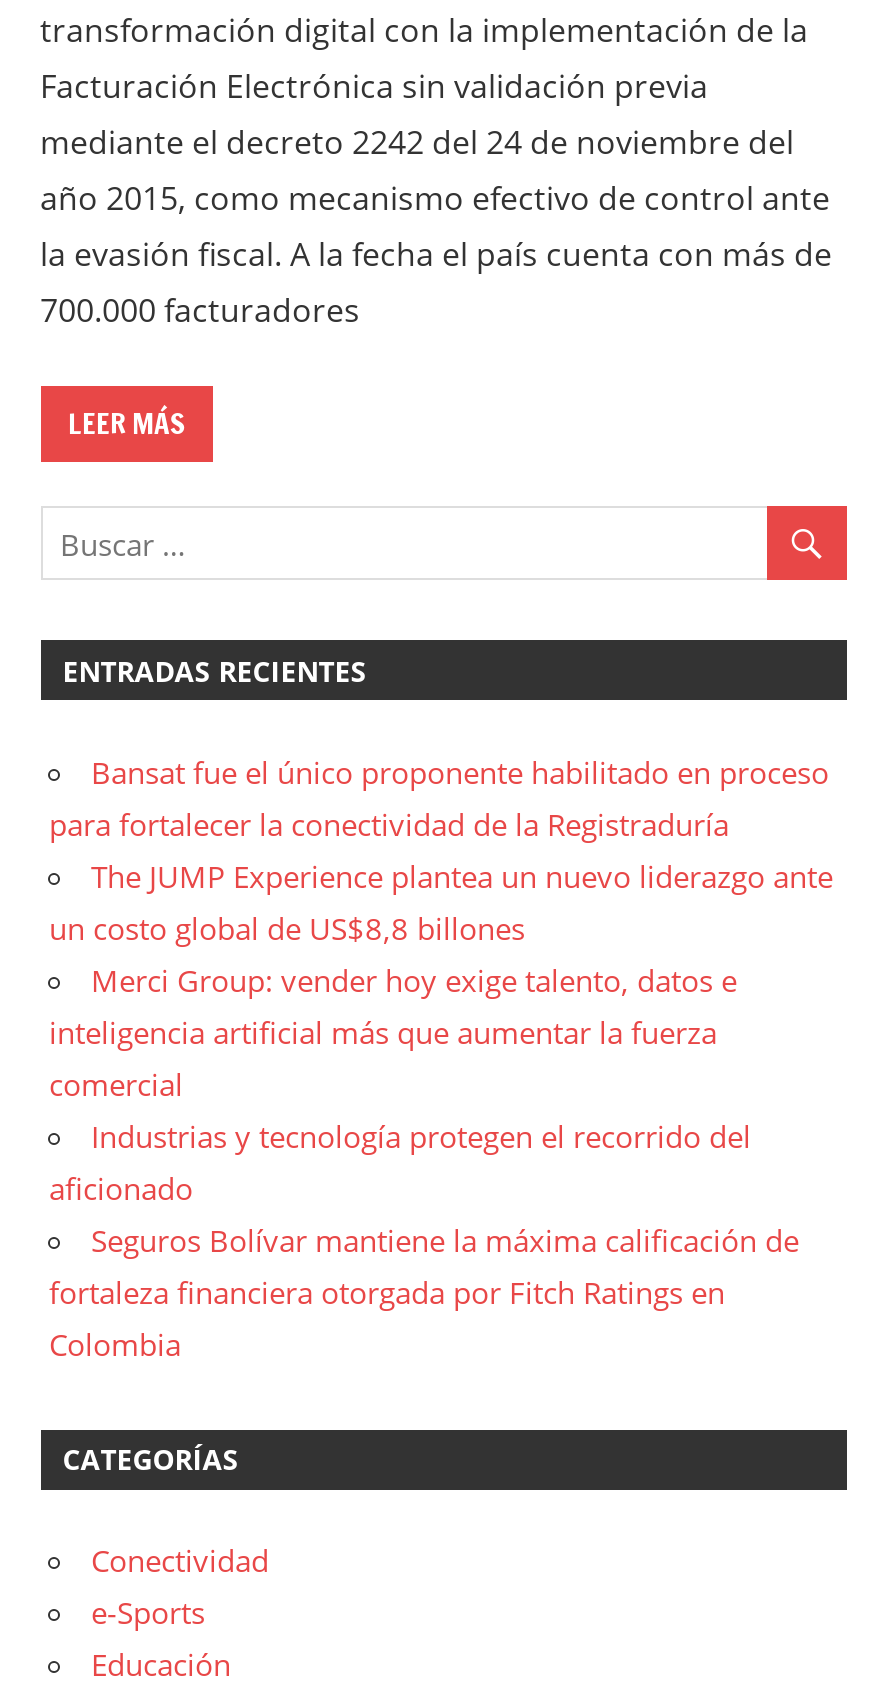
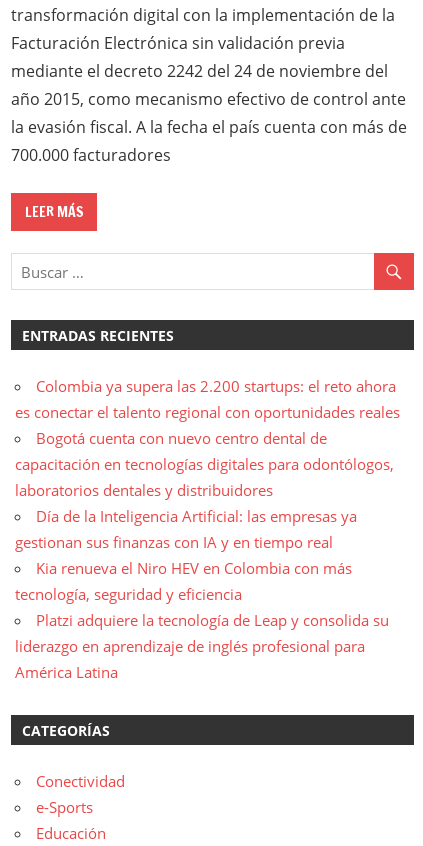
- Bansat fue el único proponente habilitado en proceso
- para fortalecer la conectividad de la Registraduría
- The JUMP Experience plantea un nuevo liderazgo ante
- un costo global de US$8,8 billones
- Merci Group: vender hoy exige talento, datos e
- inteligencia artificial más que aumentar la fuerza
- comercial
- Industrias y tecnología protegen el recorrido del
- aficionado
- Seguros Bolívar mantiene la máxima calificación de
- fortaleza financiera otorgada por Fitch Ratings en
- Colombia
+ Colombia ya supera las 2.200 startups: el reto ahora
+ es conectar el talento regional con oportunidades reales
+ Bogotá cuenta con nuevo centro dental de
+ capacitación en tecnologías digitales para odontólogos,
+ laboratorios dentales y distribuidores
+ Día de la Inteligencia Artificial: las empresas ya
+ gestionan sus finanzas con IA y en tiempo real
+ Kia renueva el Niro HEV en Colombia con más
+ tecnología, seguridad y eficiencia
+ Platzi adquiere la tecnología de Leap y consolida su
+ liderazgo en aprendizaje de inglés profesional para
+ América Latina
